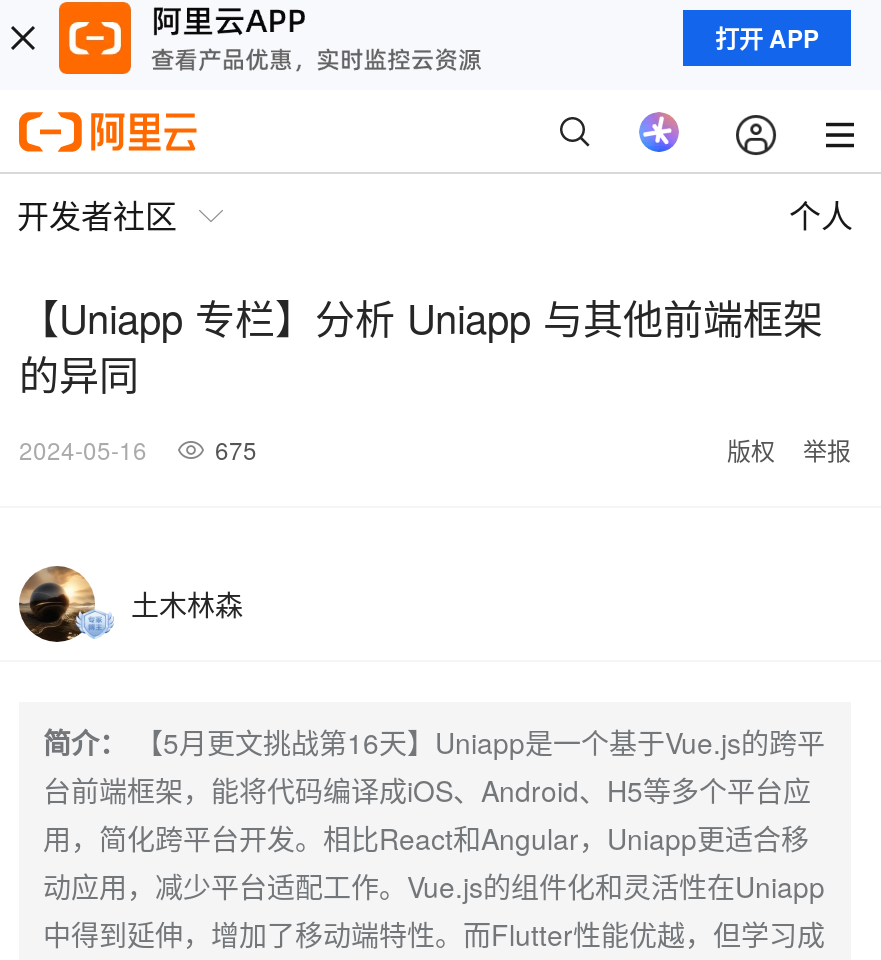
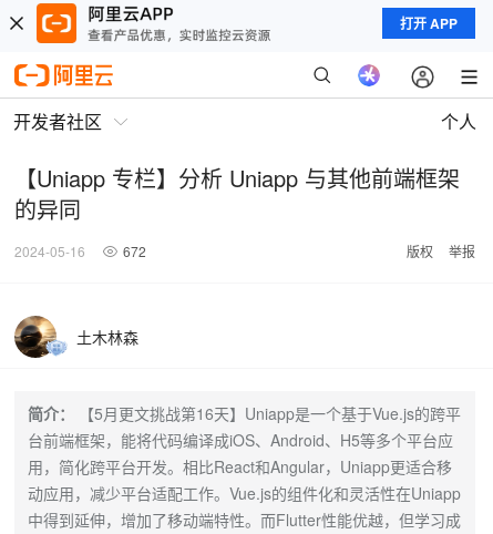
- 2024-05-16 675
+ 2024-05-16 672
